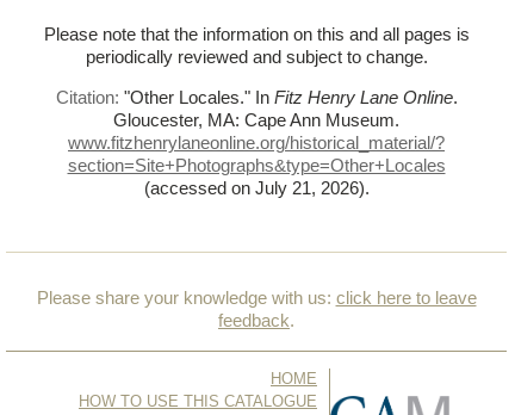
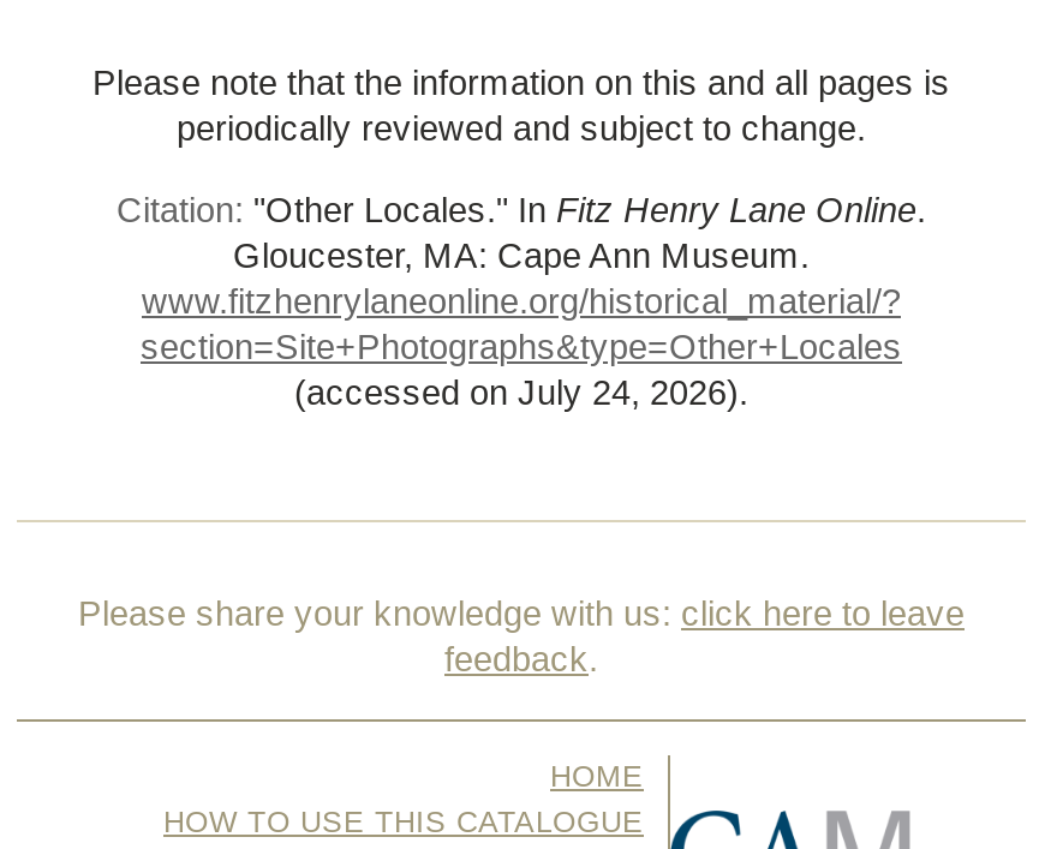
- (accessed on July 21, 2026).
+ (accessed on July 24, 2026).
